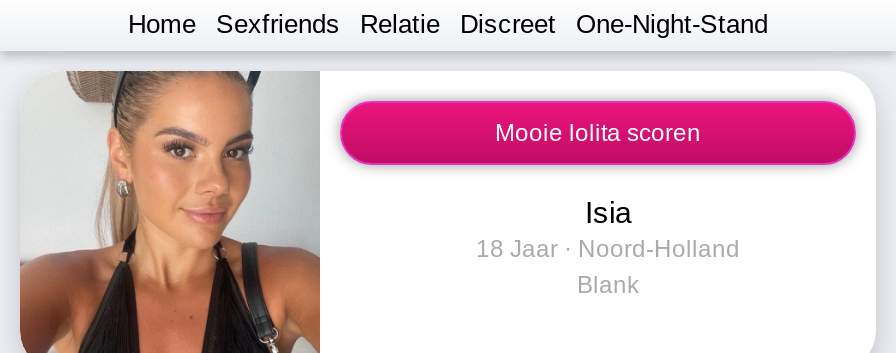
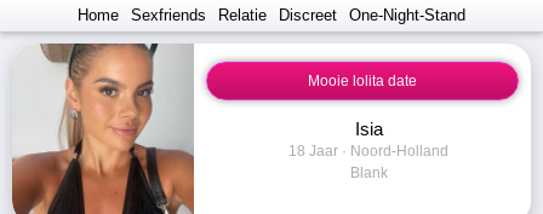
- Mooie lolita scoren
+ Mooie lolita date
